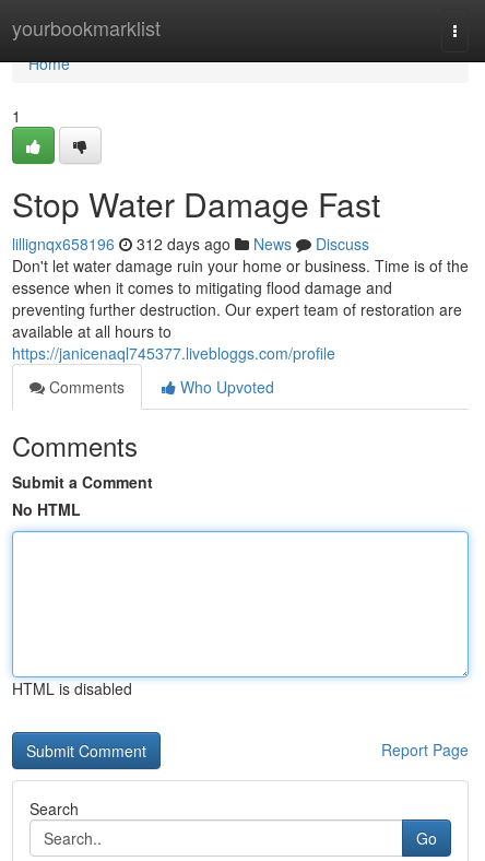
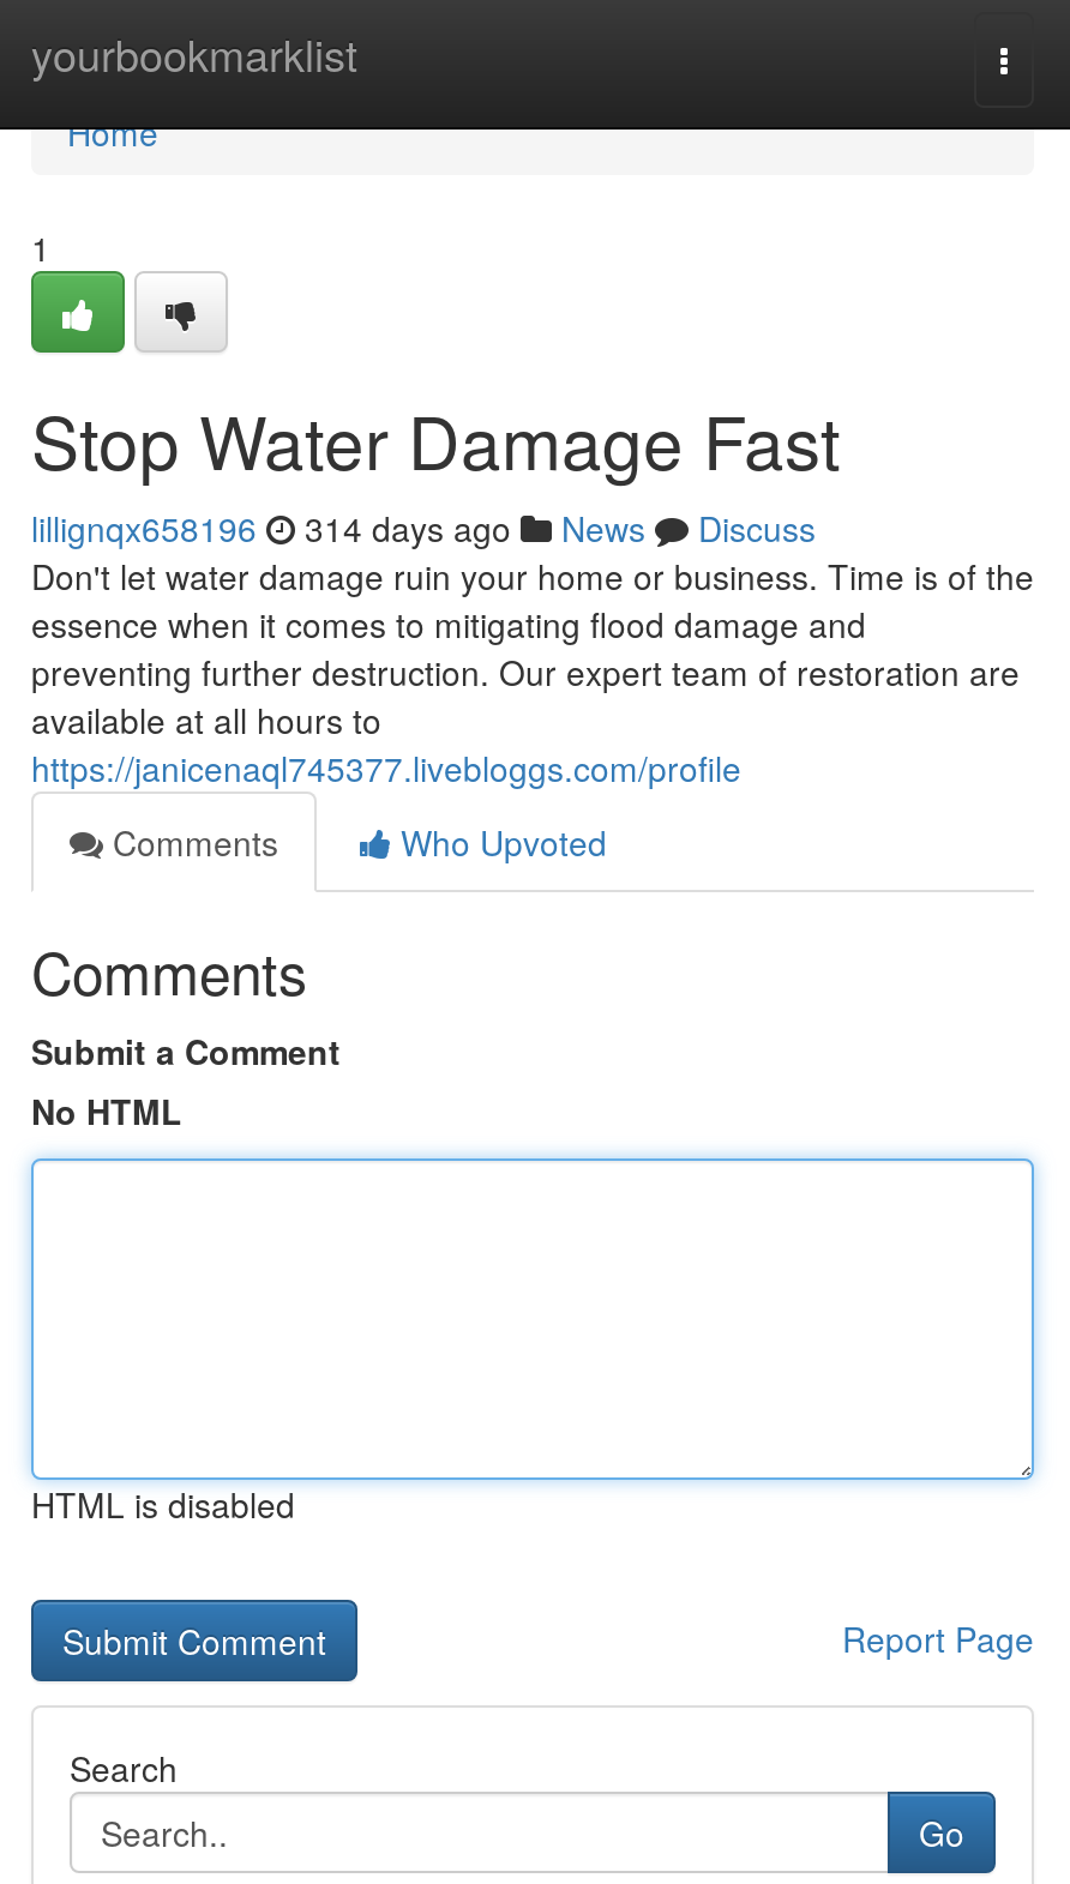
- lillignqx658196 312 days ago News Discuss
+ lillignqx658196 314 days ago News Discuss
